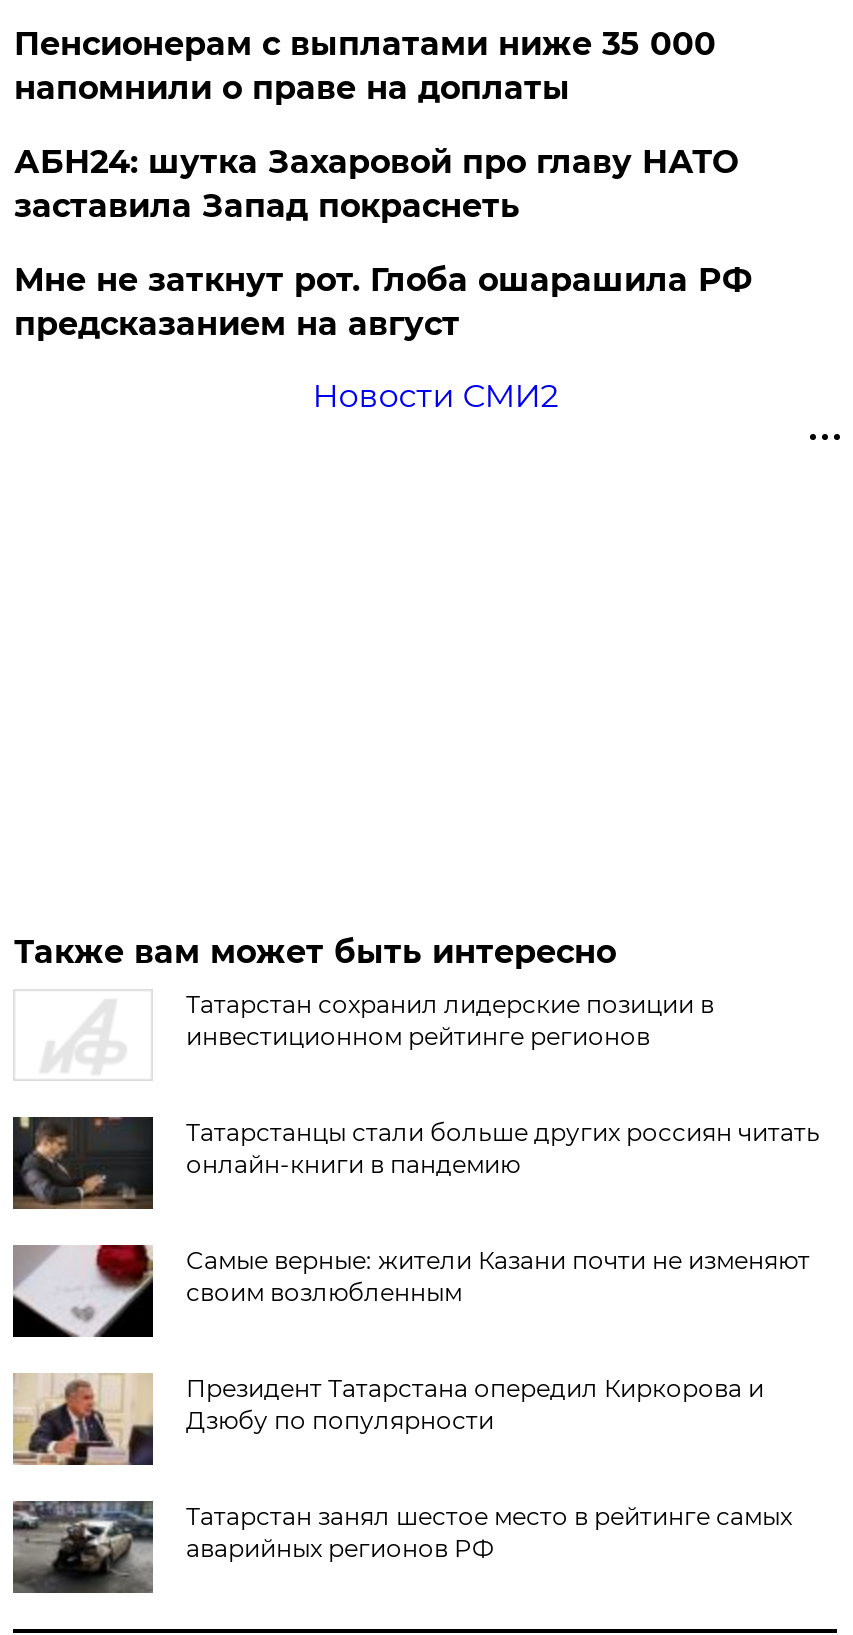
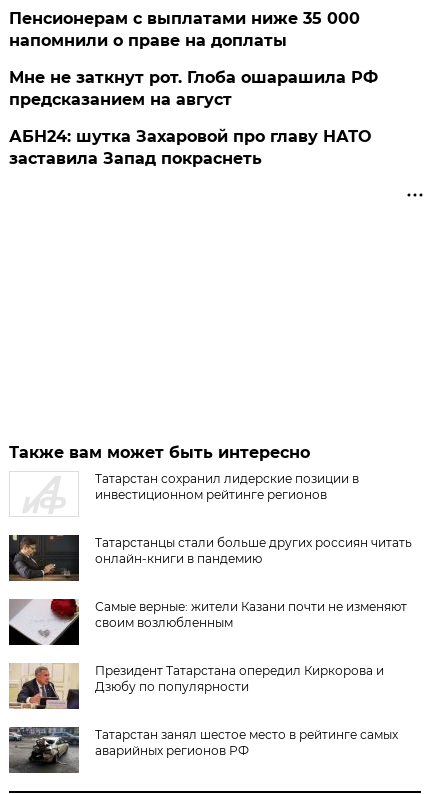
moved down: АБН24: шутка Захаровой про главу НАТО | заставила Запад покраснеть

moved up: Мне не заткнут рот. Глоба ошарашила РФ | предсказанием на август

- Новости СМИ2
